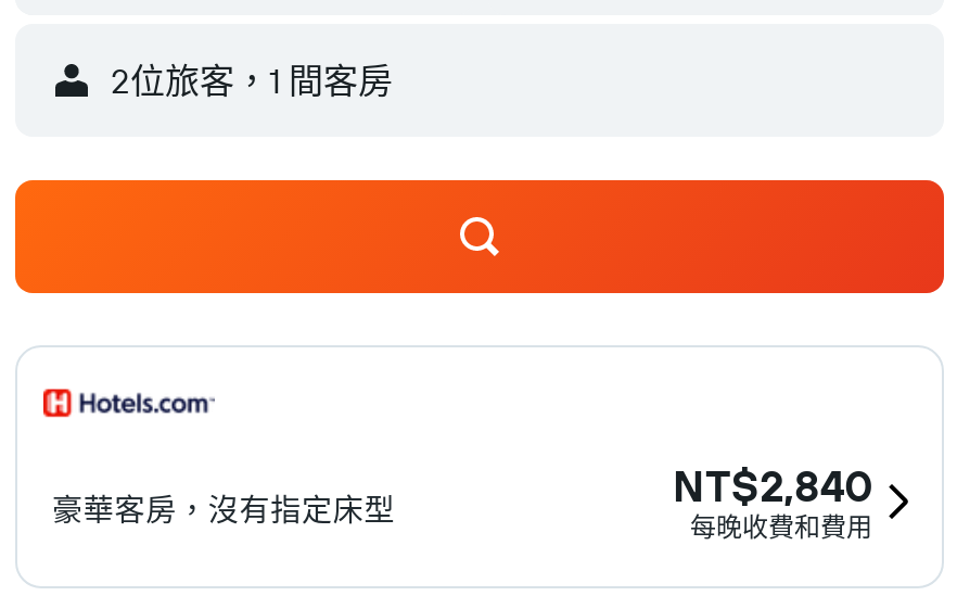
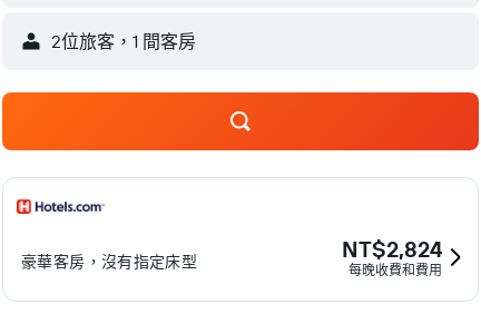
- NT$2,840
+ NT$2,824
